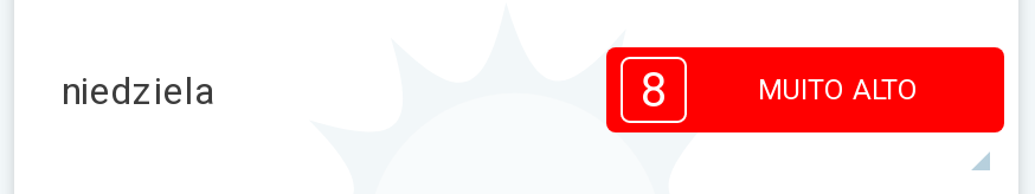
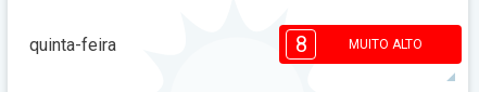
- niedziela
+ quinta-feira
